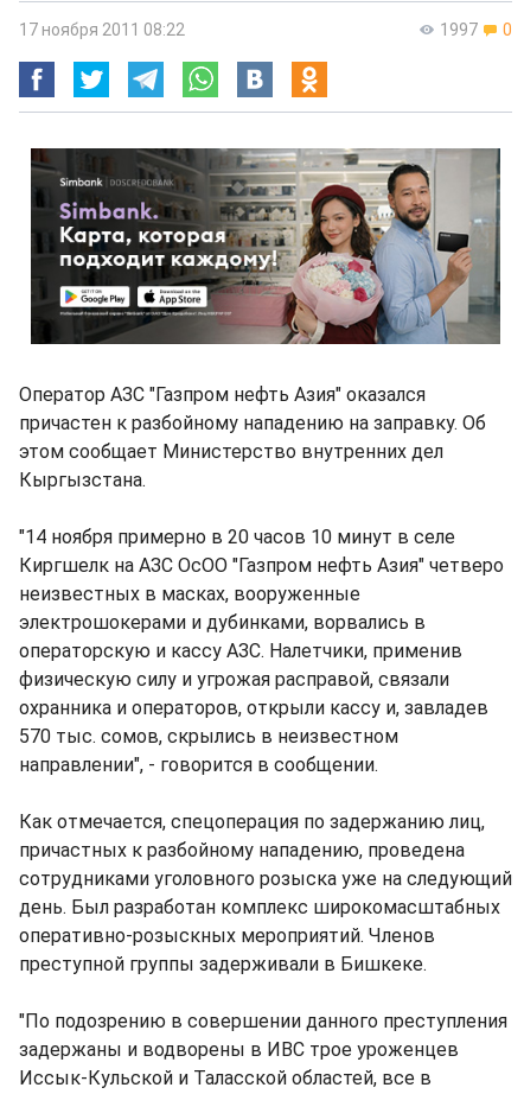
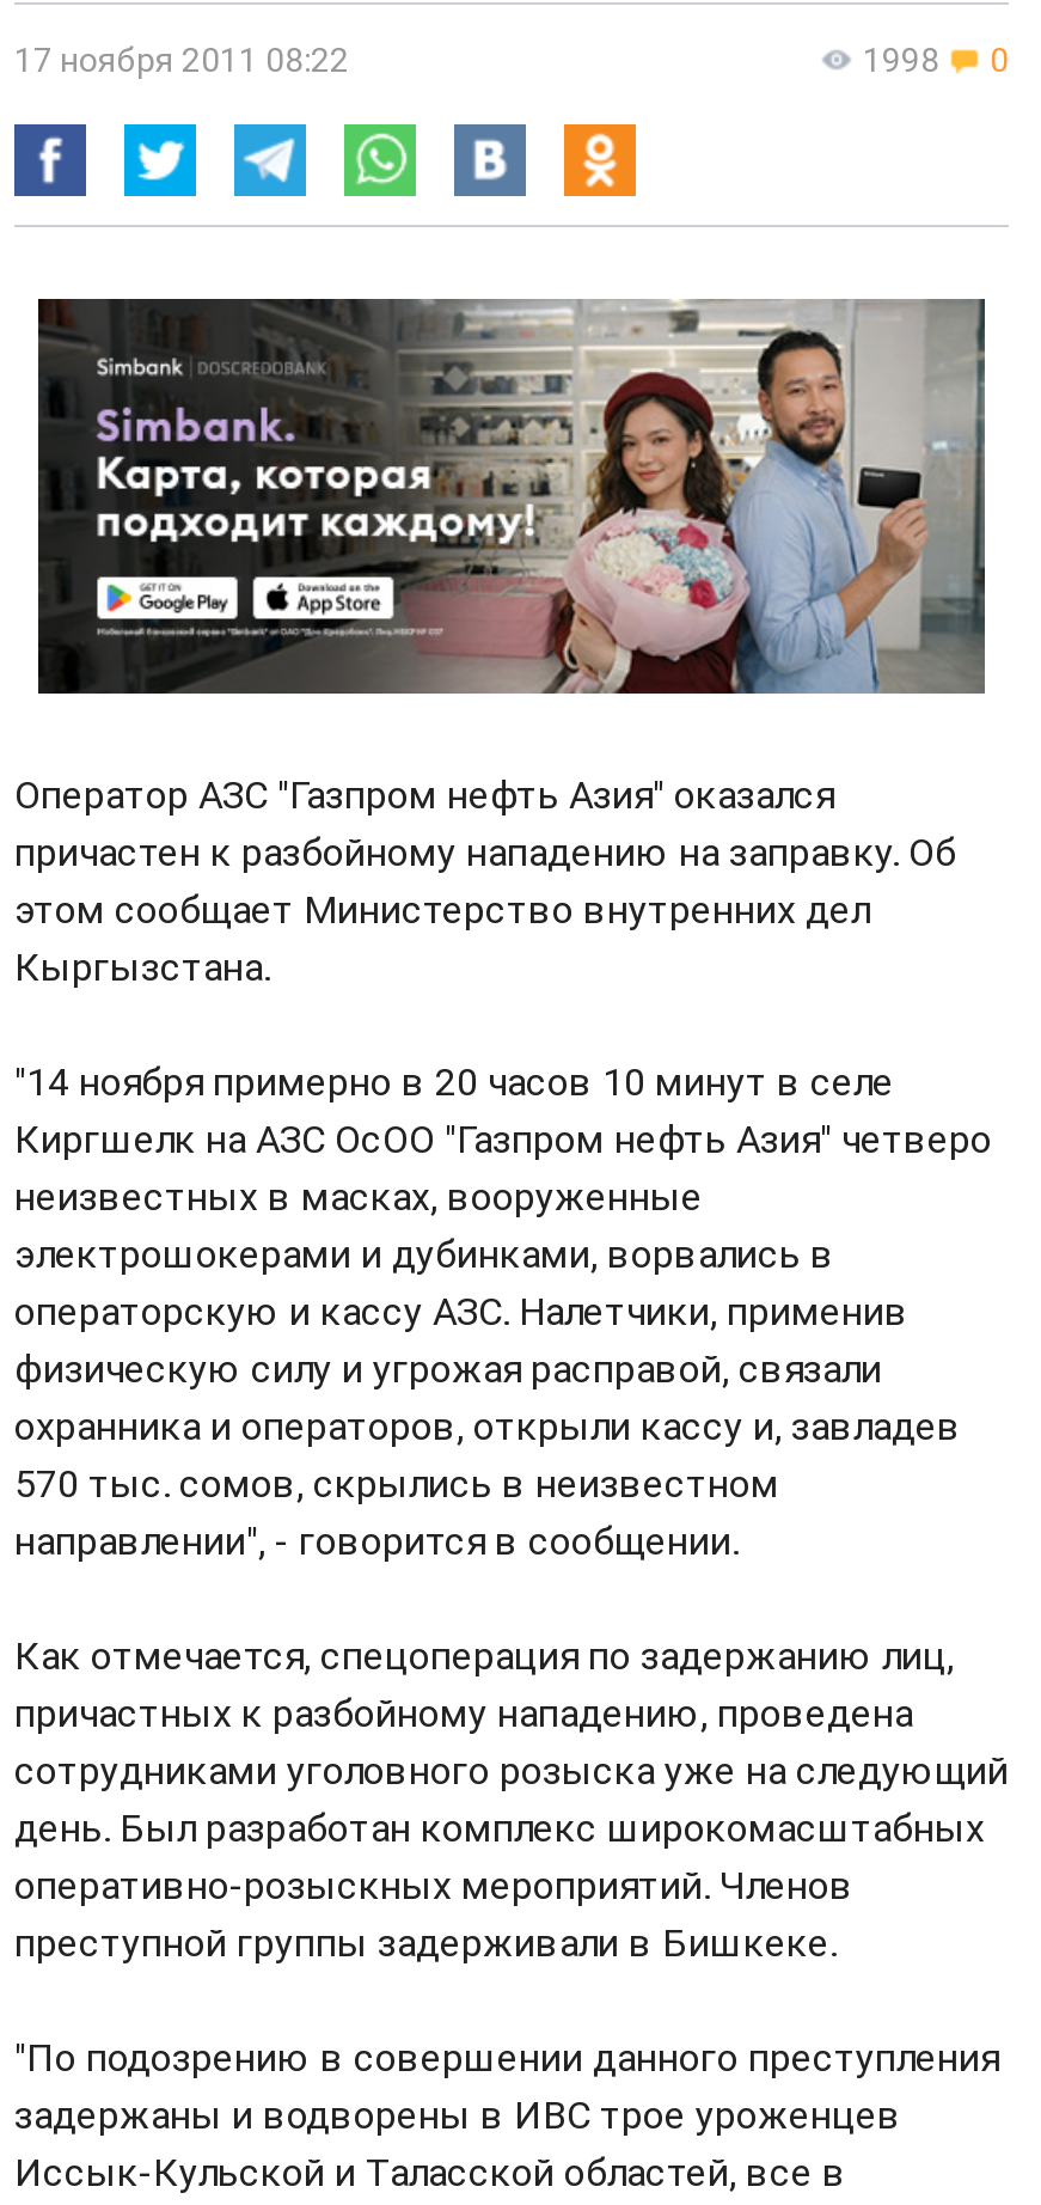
- 1997 0
+ 1998 0
